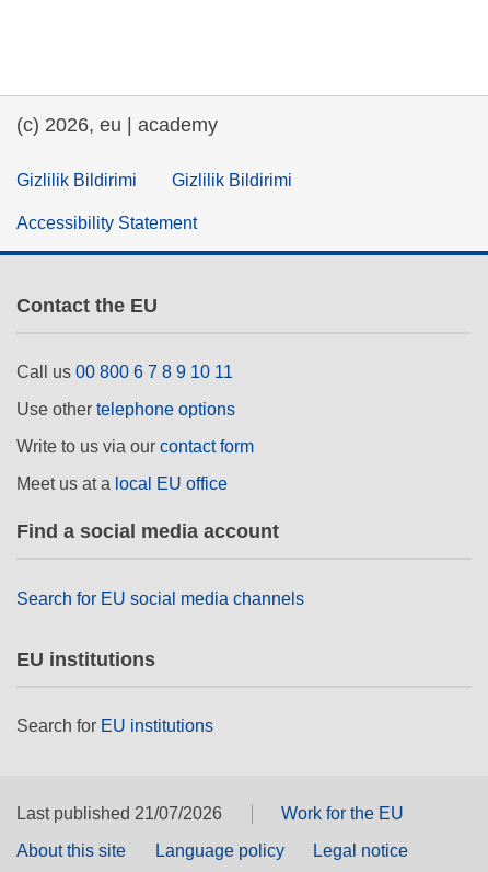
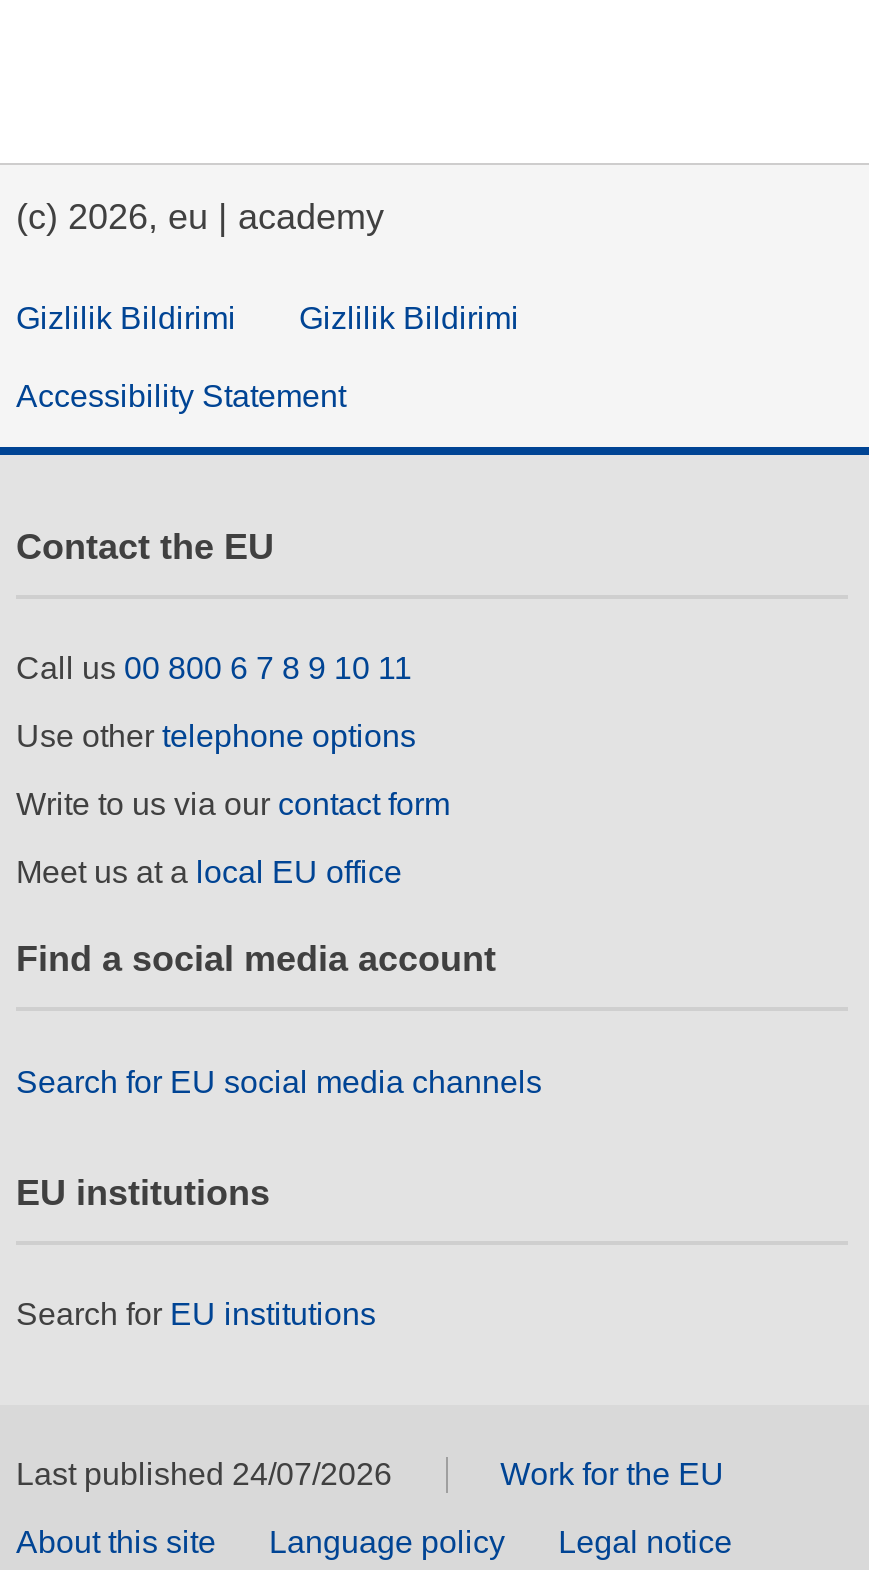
- Last published 21/07/2026
+ Last published 24/07/2026
